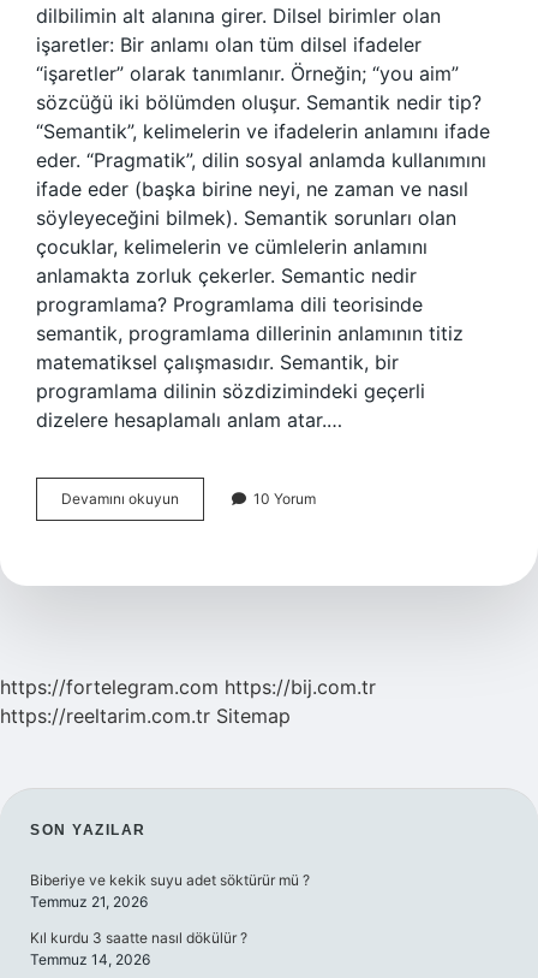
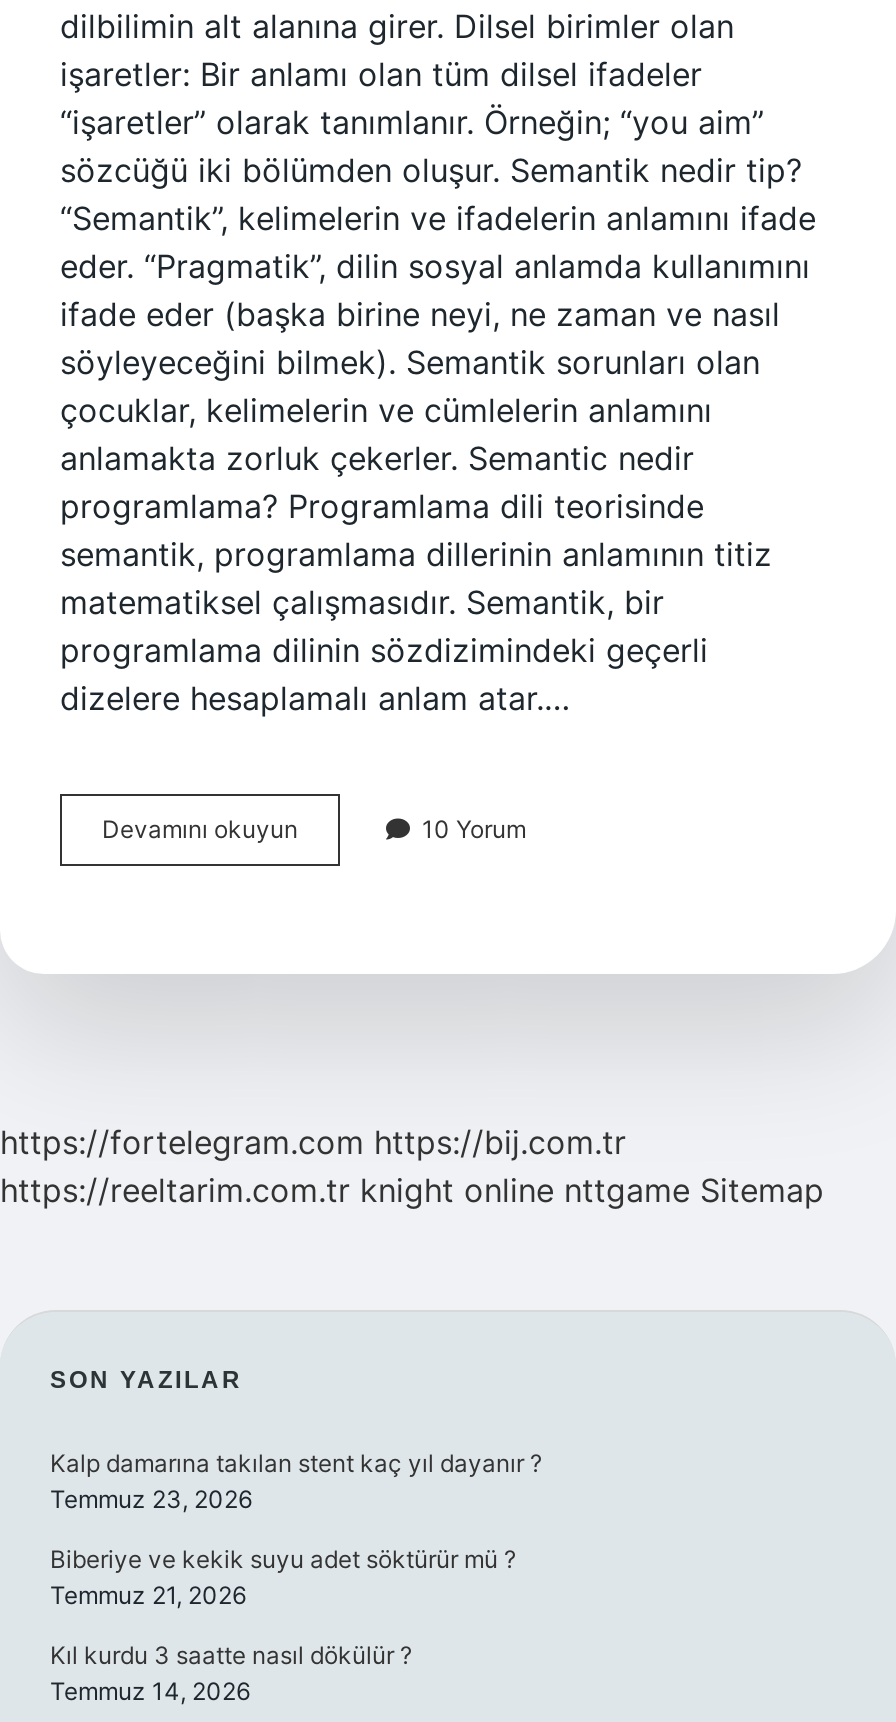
- https://reeltarim.com.tr Sitemap
+ https://reeltarim.com.tr knight online nttgame Sitemap

+ Kalp damarına takılan stent kaç yıl dayanır ?
+ Temmuz 23, 2026
